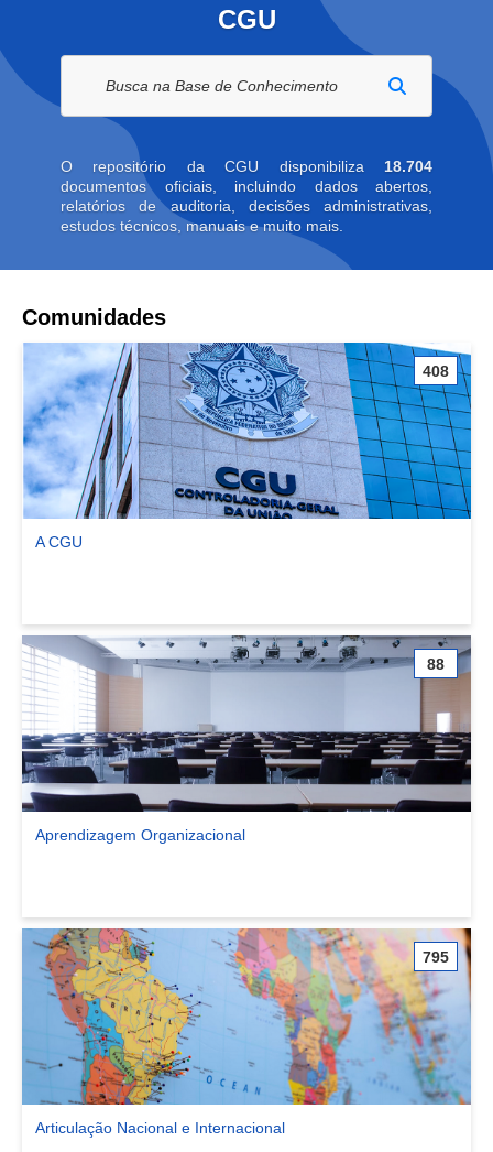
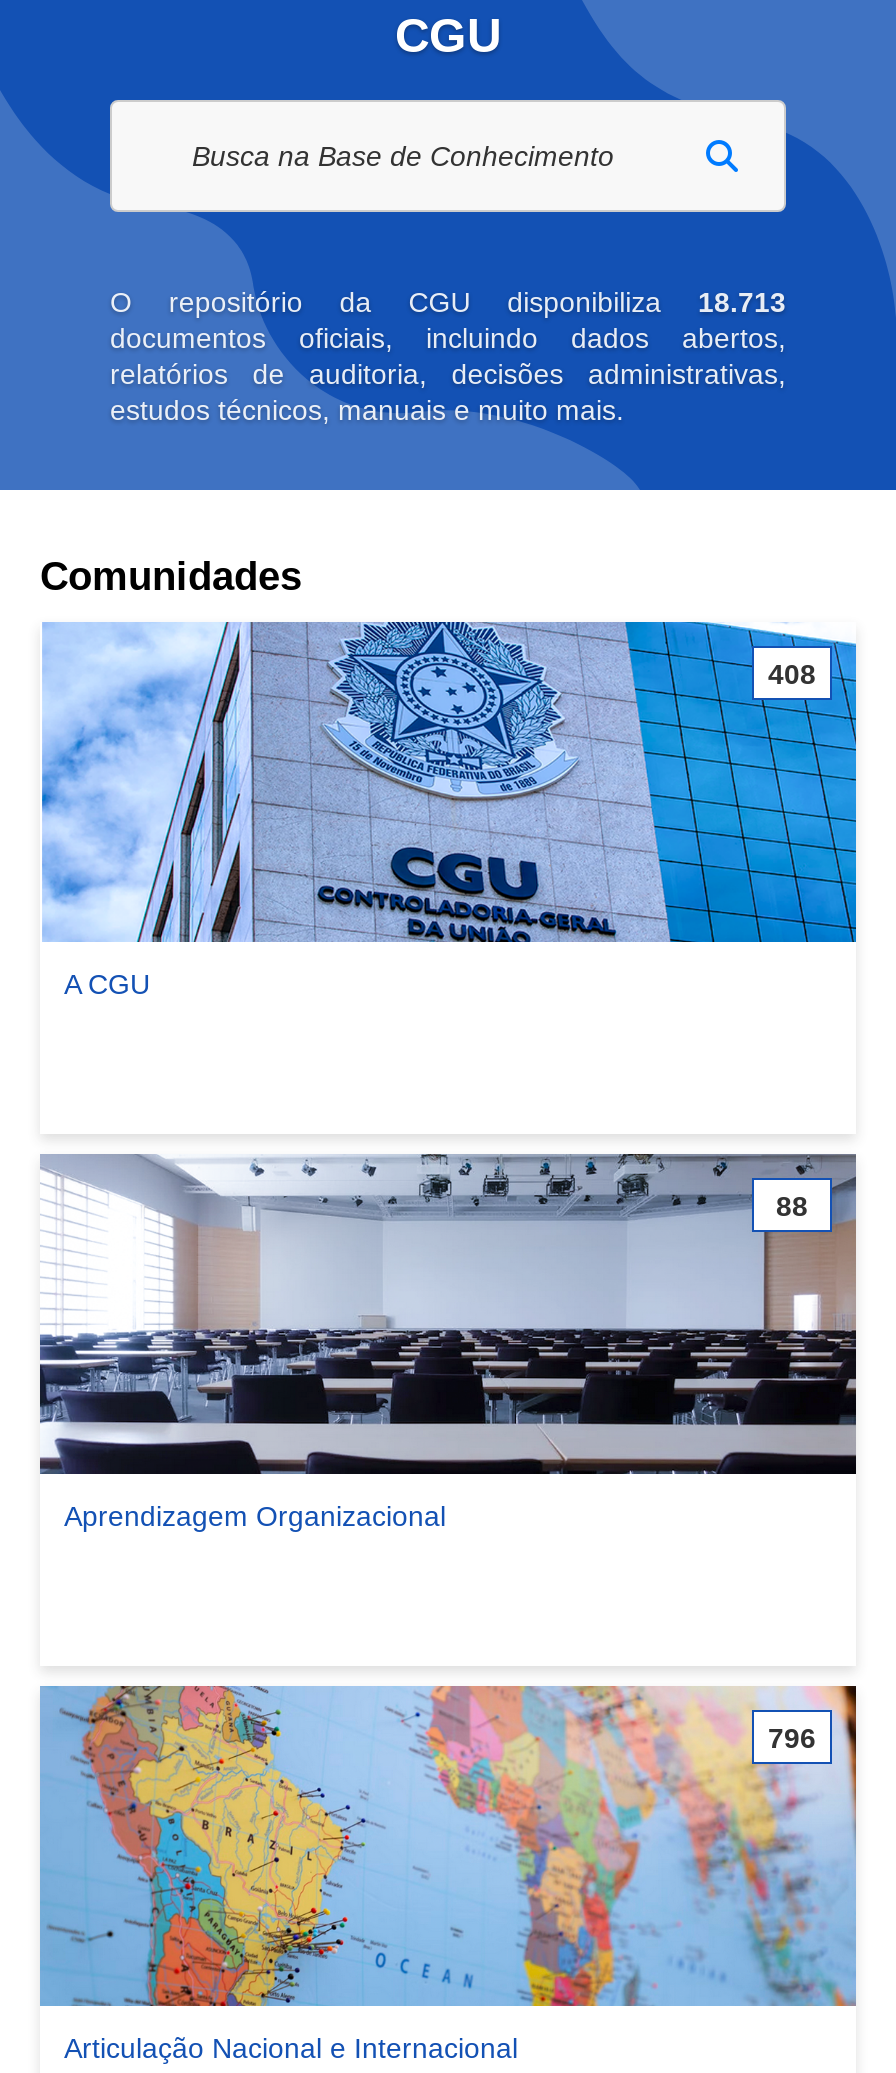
- O repositório da CGU disponibiliza 18.704
+ O repositório da CGU disponibiliza 18.713

- 795
+ 796
